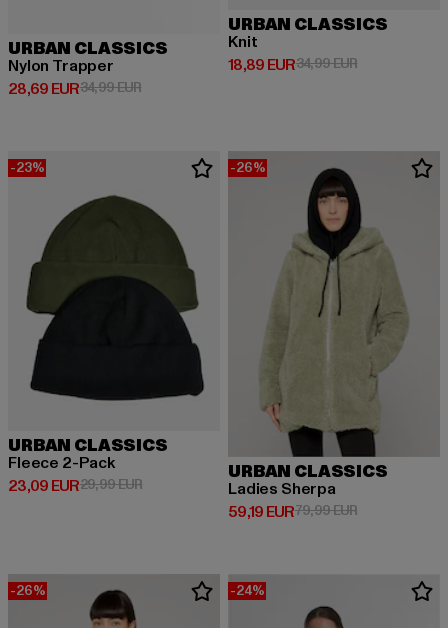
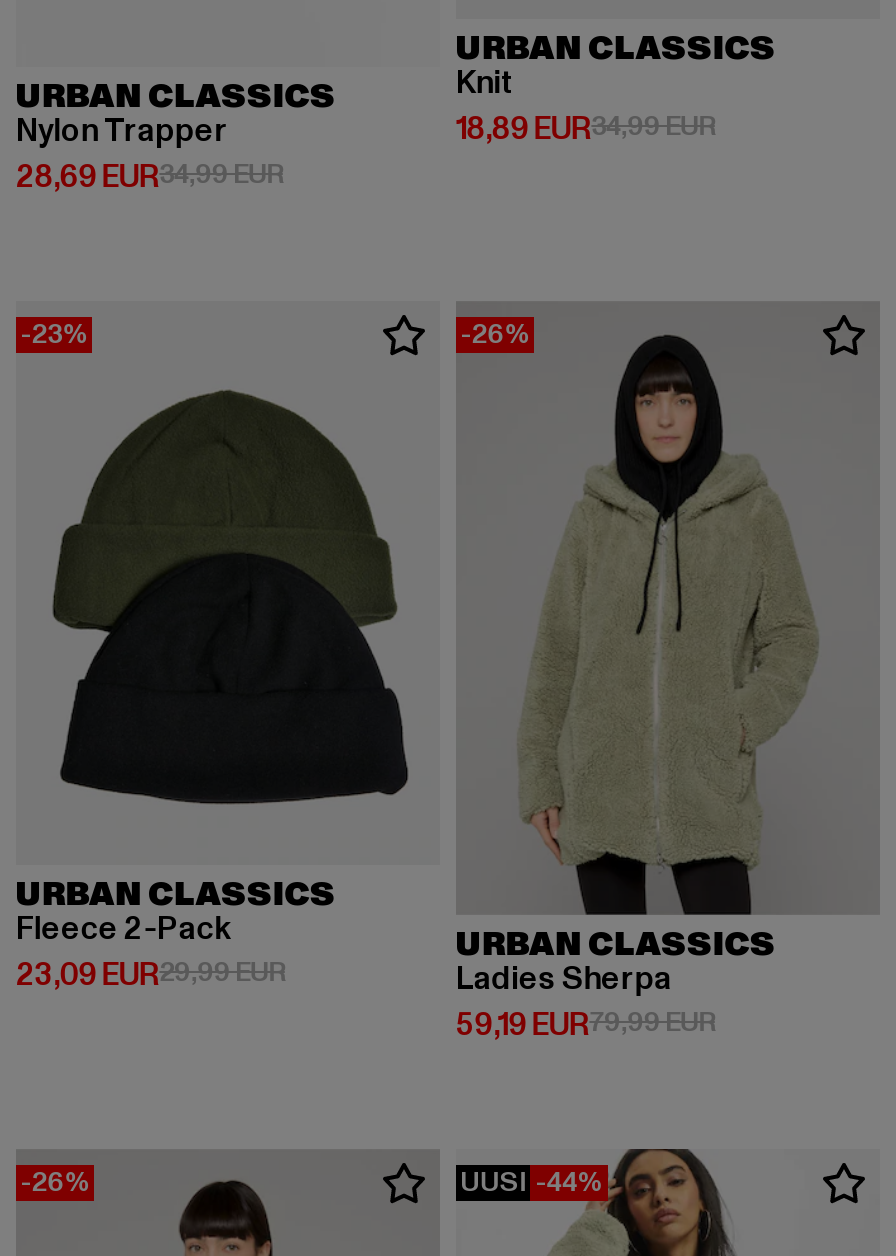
- -24%
+ UUSI -44%
